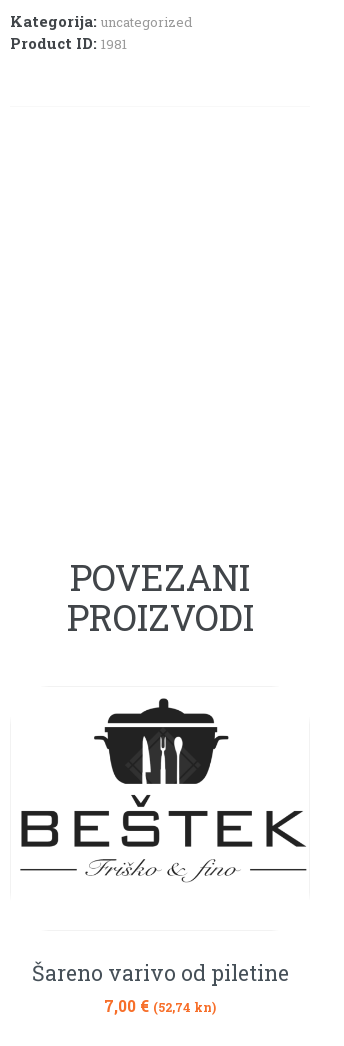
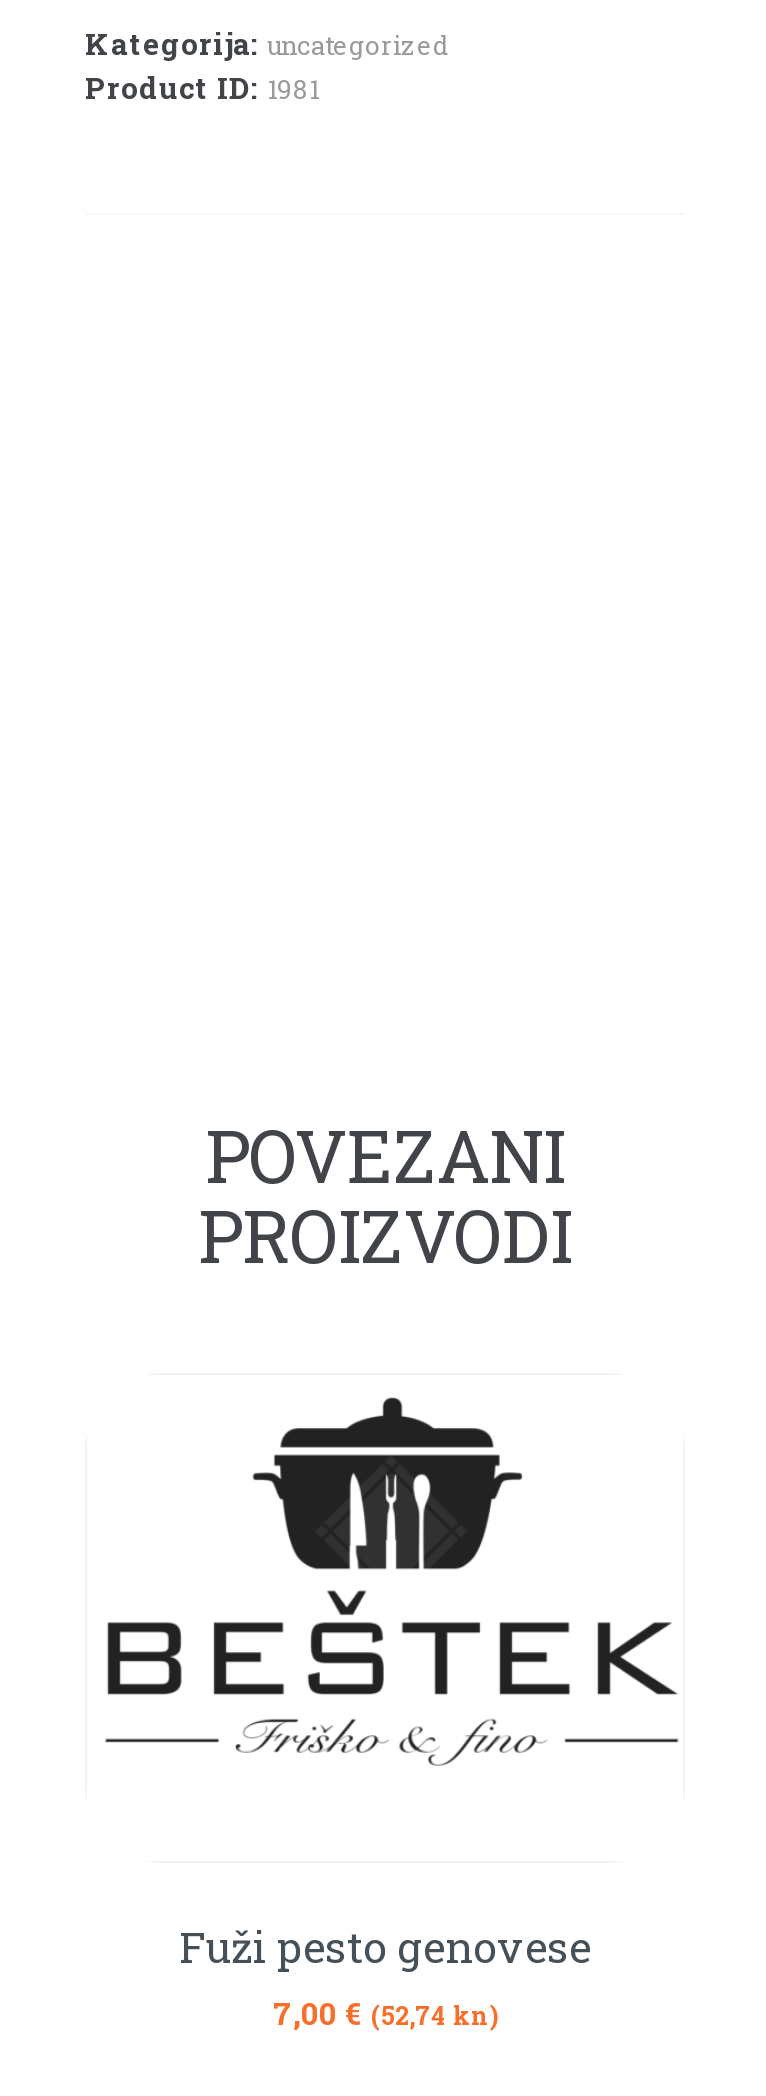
- Šareno varivo od piletine
+ Fuži pesto genovese
